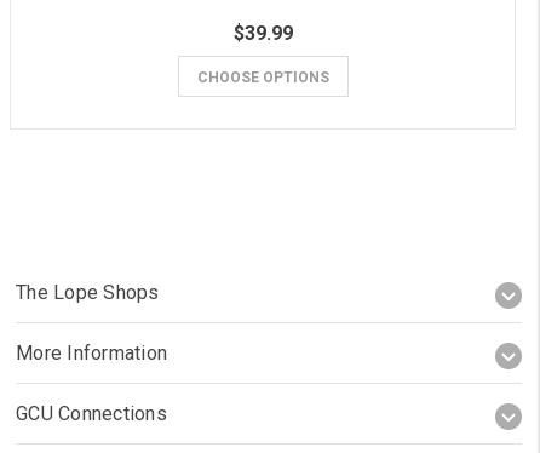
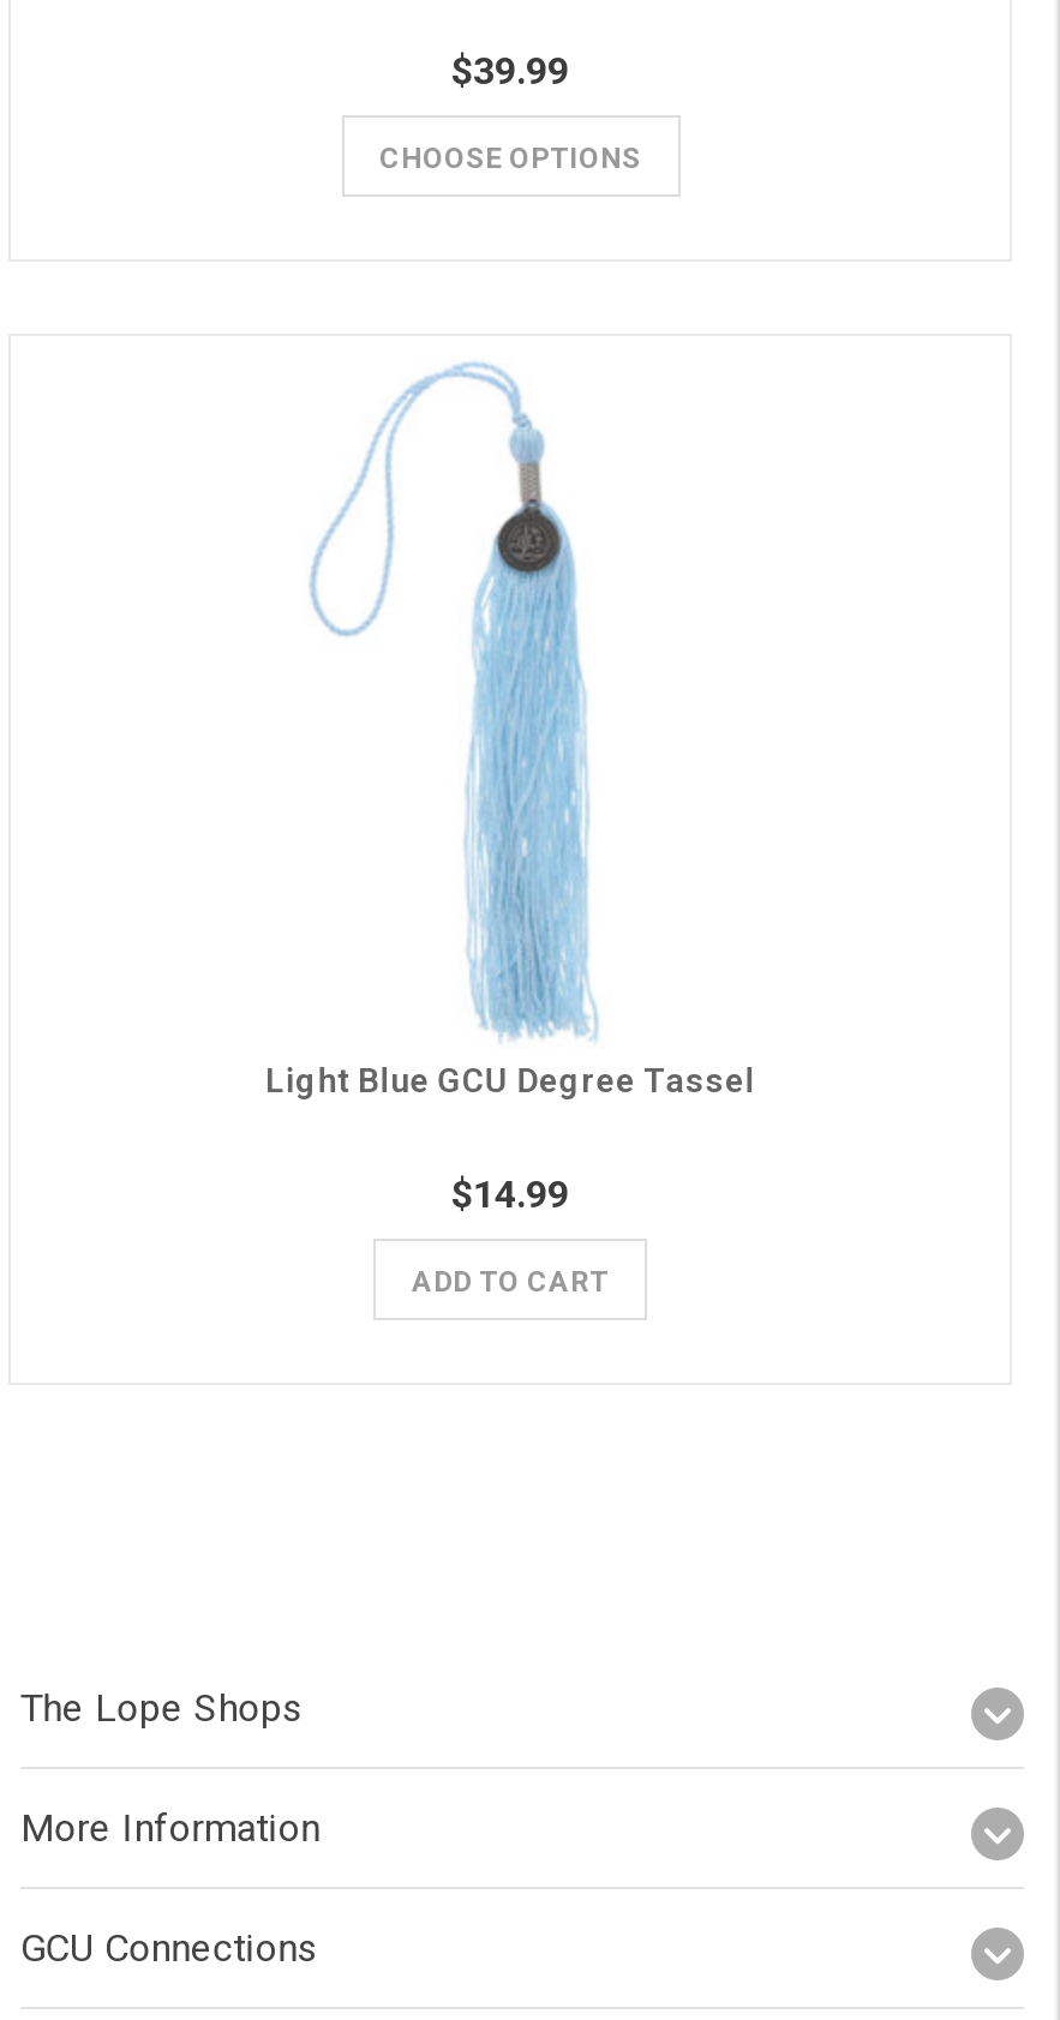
+ [image]
+ Light Blue GCU Degree Tassel
+ $14.99
+ ADD TO CART
